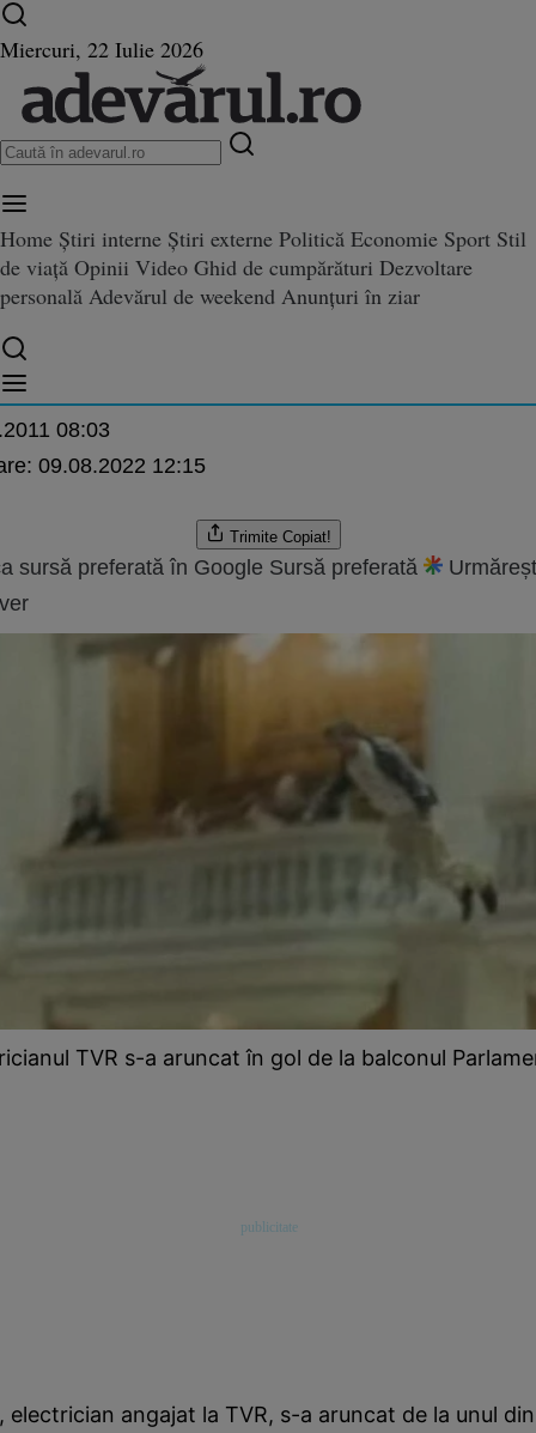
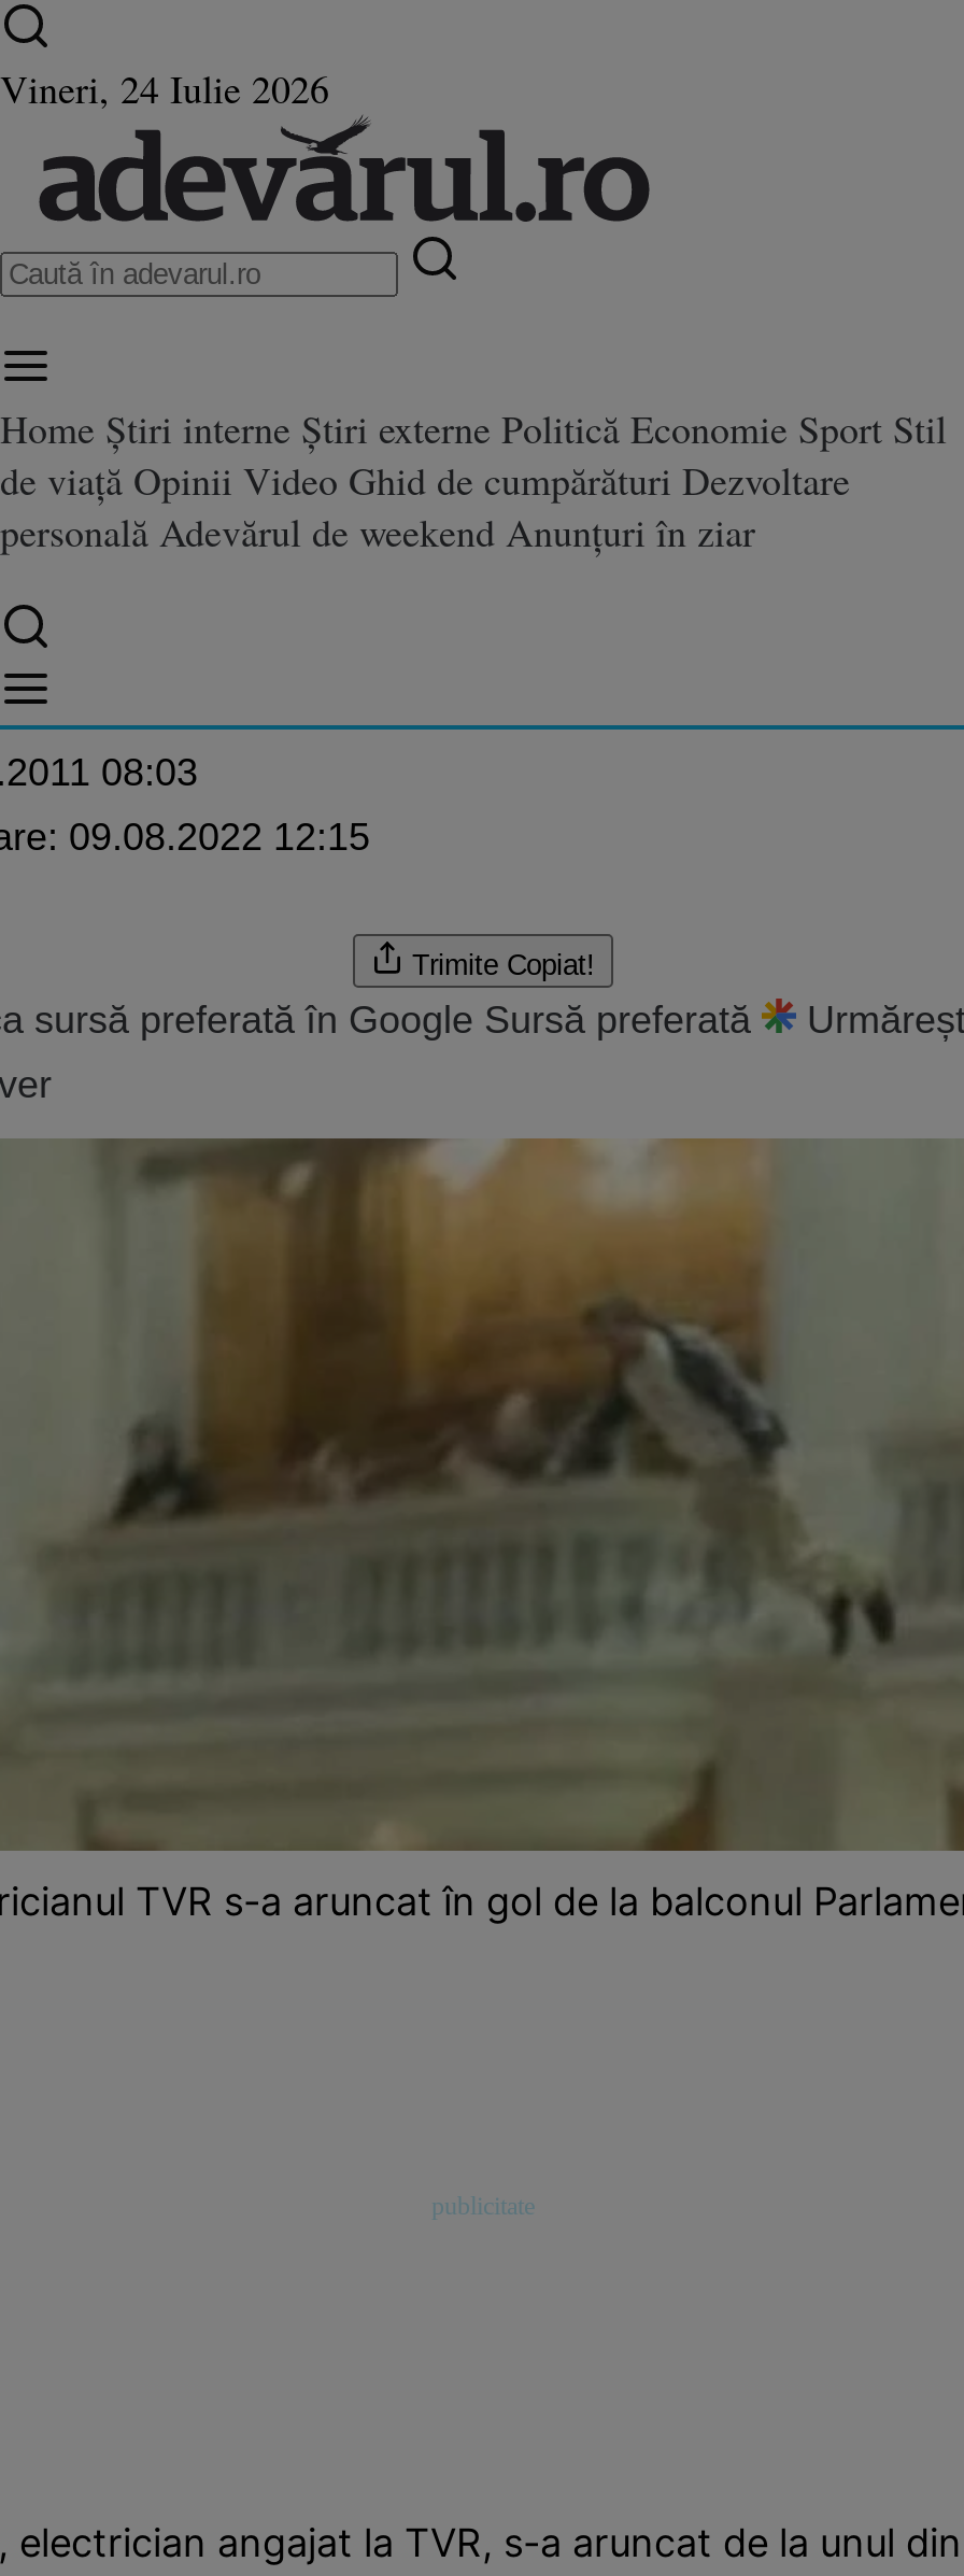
- Miercuri, 22 Iulie 2026
+ Vineri, 24 Iulie 2026
